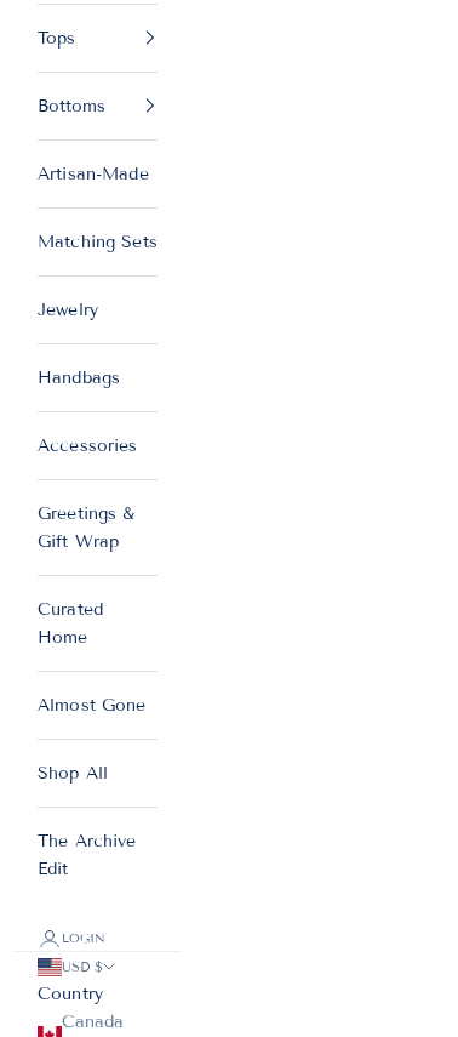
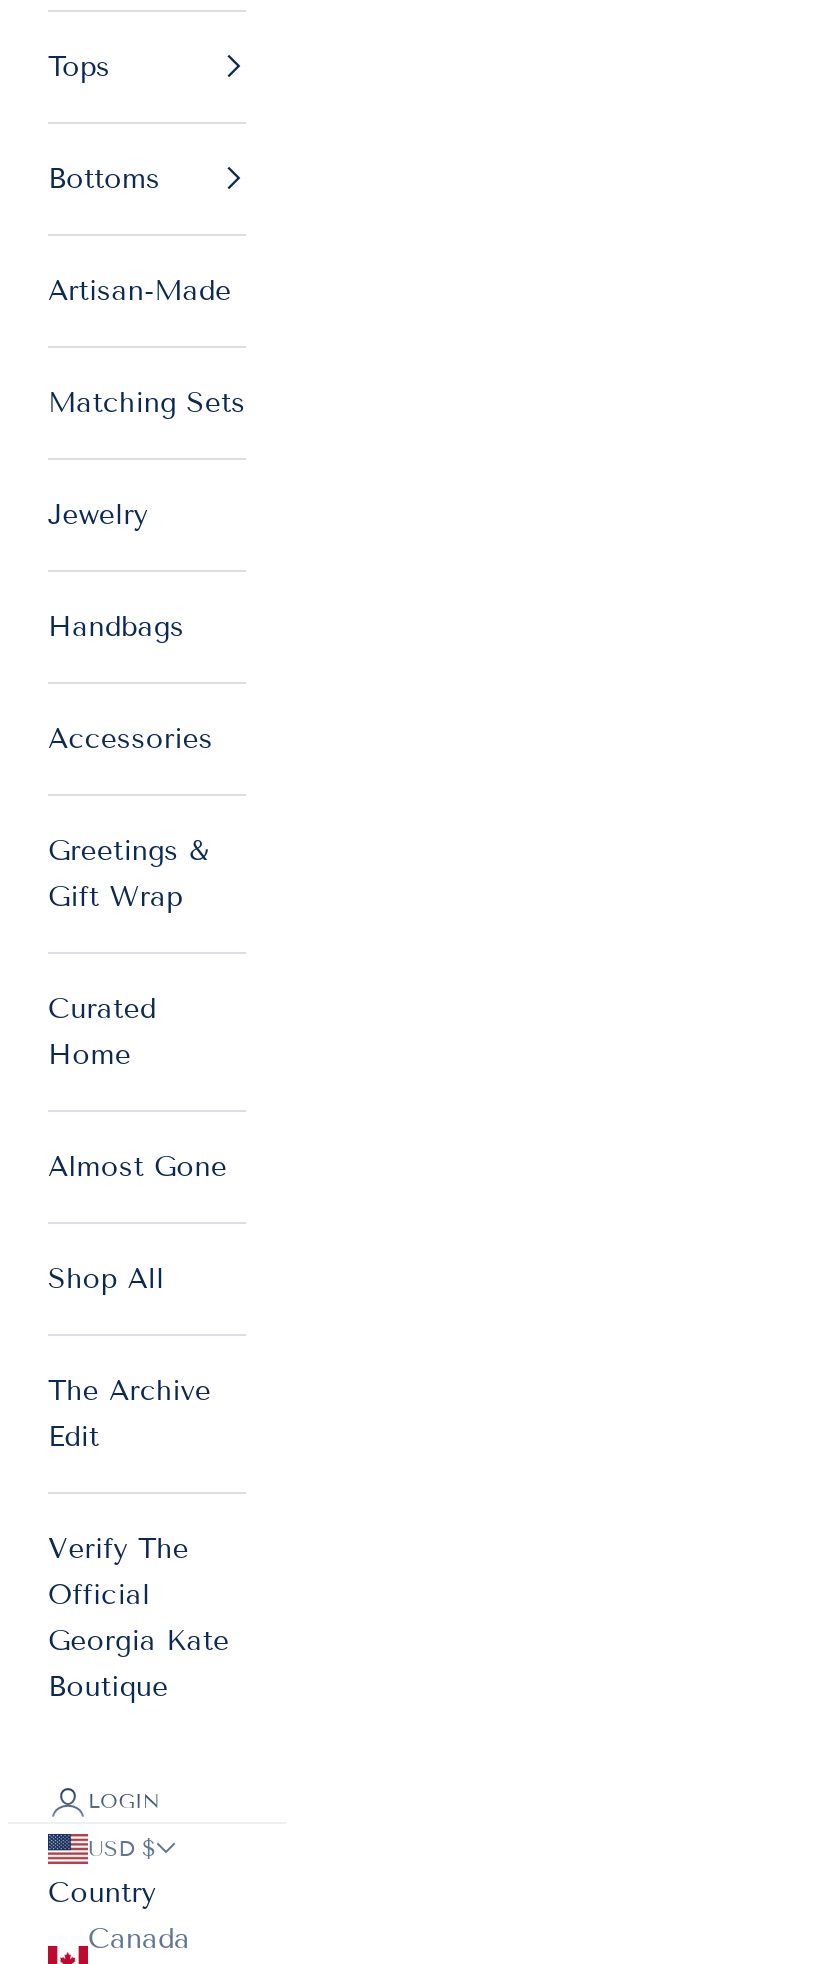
+ Verify The
+ Official
+ Georgia Kate
+ Boutique
